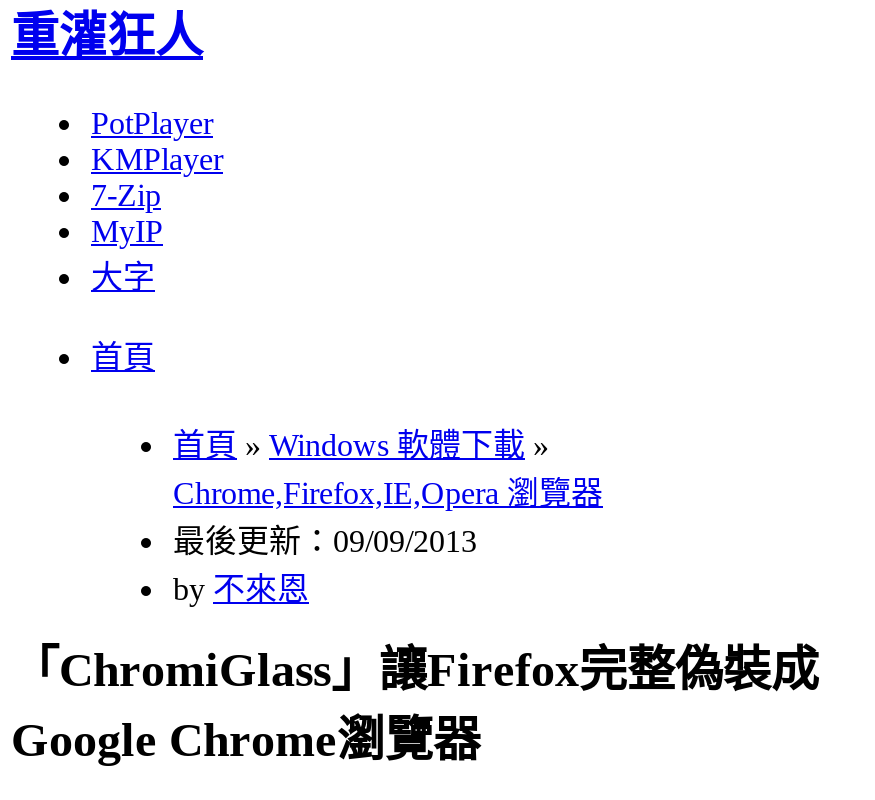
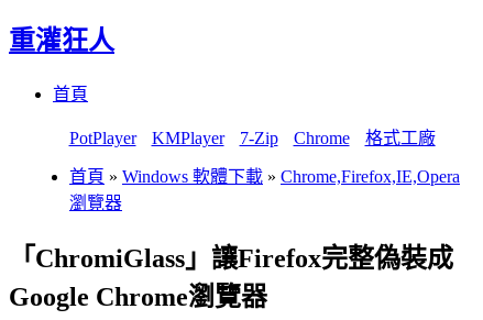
moved down: PotPlayer | KMPlayer | 7-Zip

- MyIP
- 大字

- 首頁 » Windows 軟體下載 »
- Chrome,Firefox,IE,Opera 瀏覽器
- 最後更新：09/09/2013
- by不來恩
+ Chrome
+ 格式工廠
+ 首頁 » Windows 軟體下載 » Chrome,Firefox,IE,Opera
+ 瀏覽器
